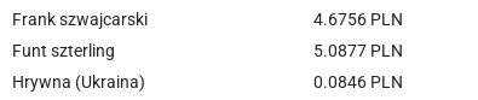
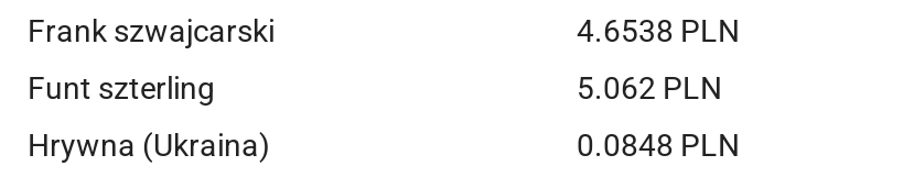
- 4.6756 PLN
+ 4.6538 PLN

- 5.0877 PLN
+ 5.062 PLN

- 0.0846 PLN
+ 0.0848 PLN
